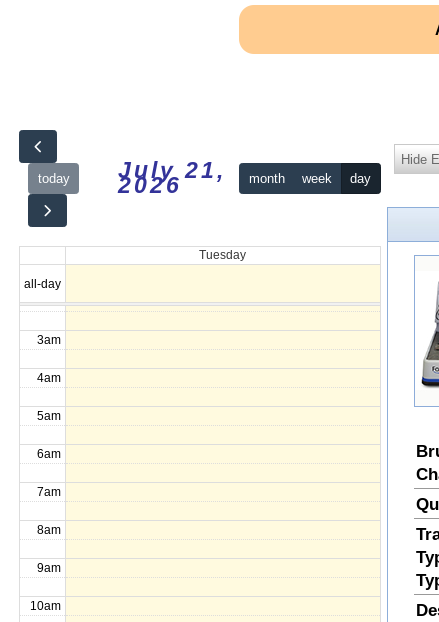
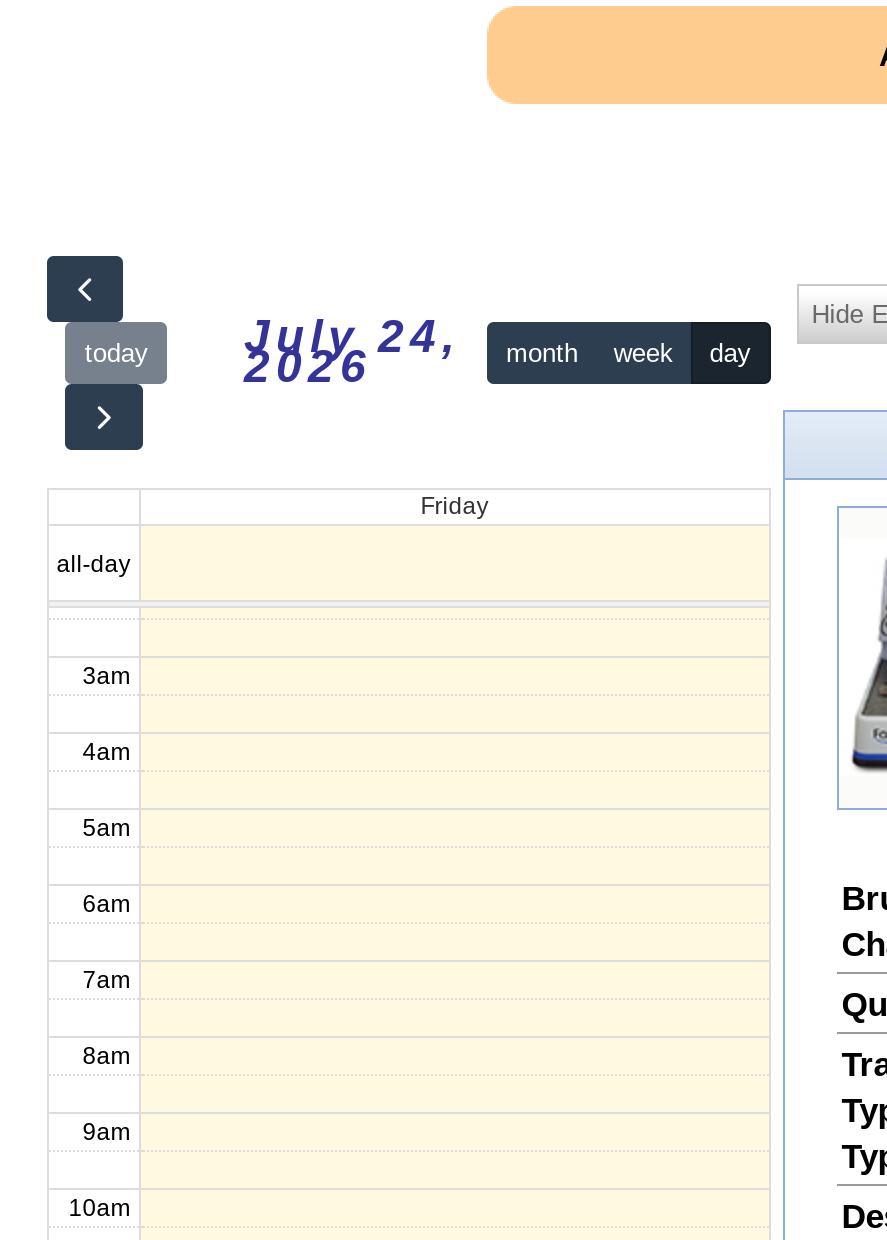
- July 21, month week day
+ July 24, month week day

- Tuesday
+ Friday
